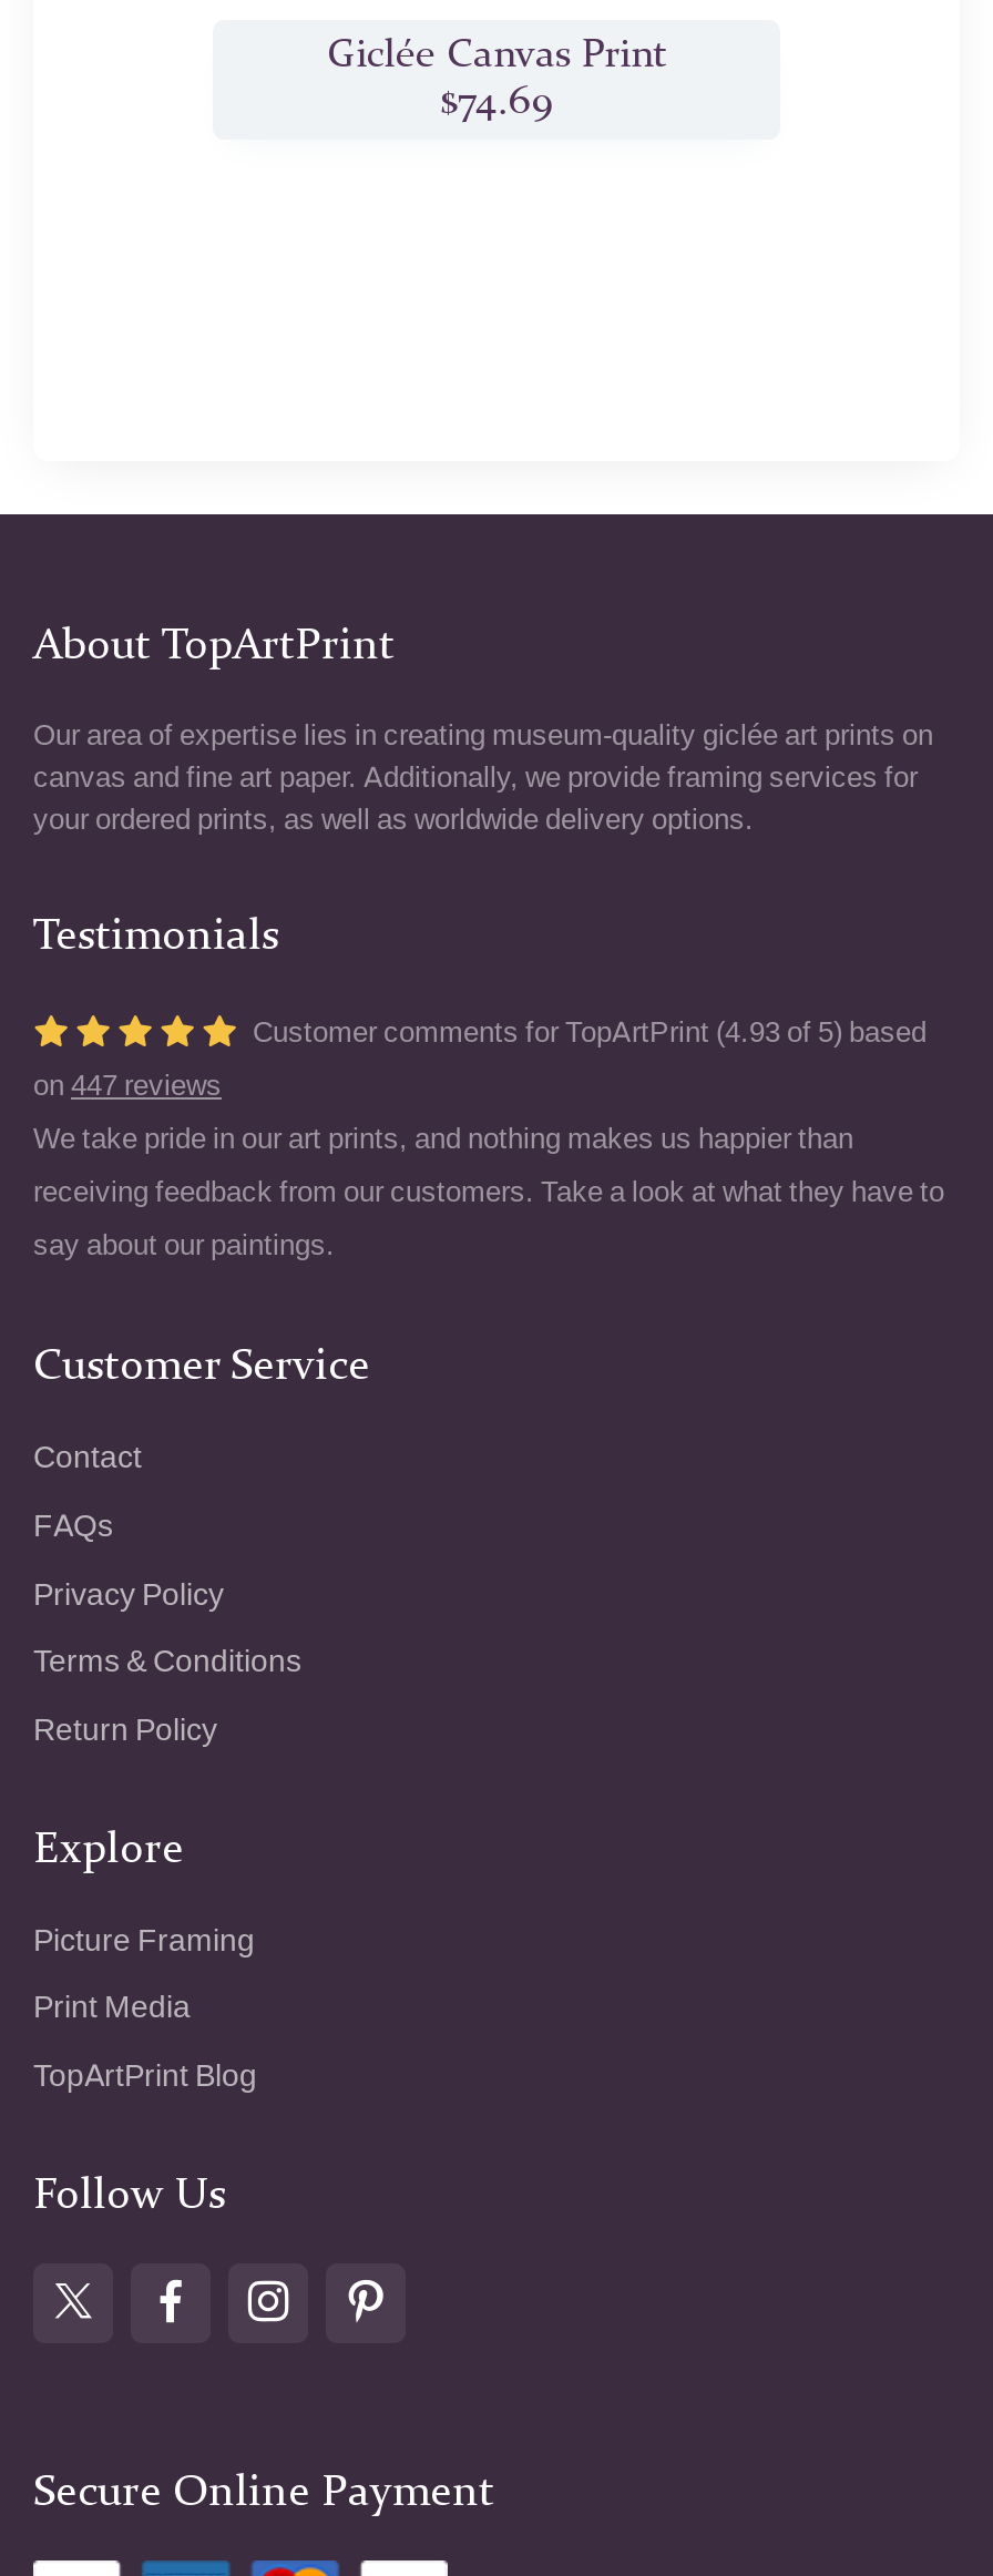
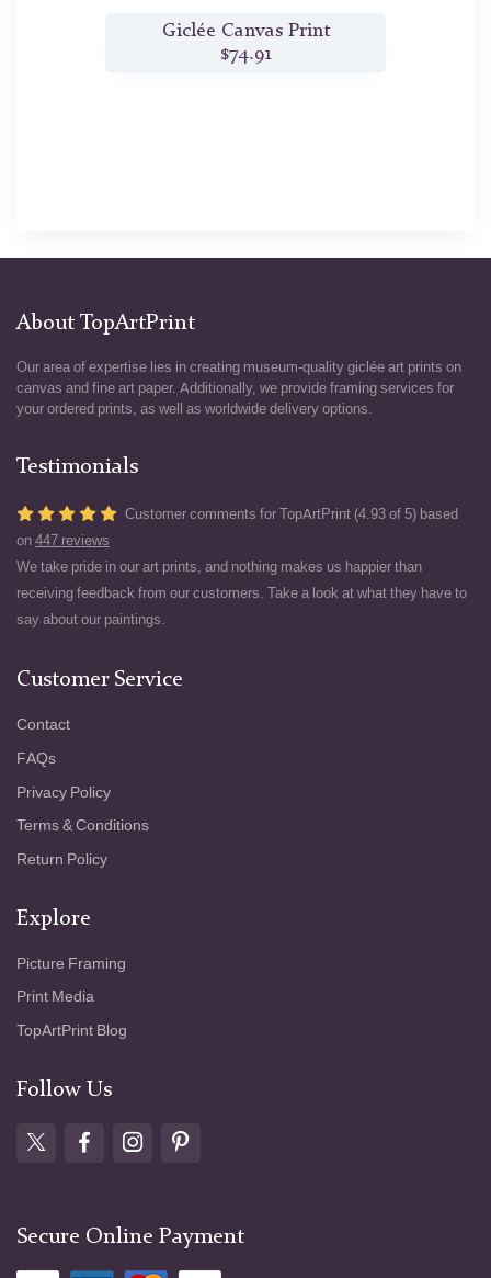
- $74.69
+ $74.91
